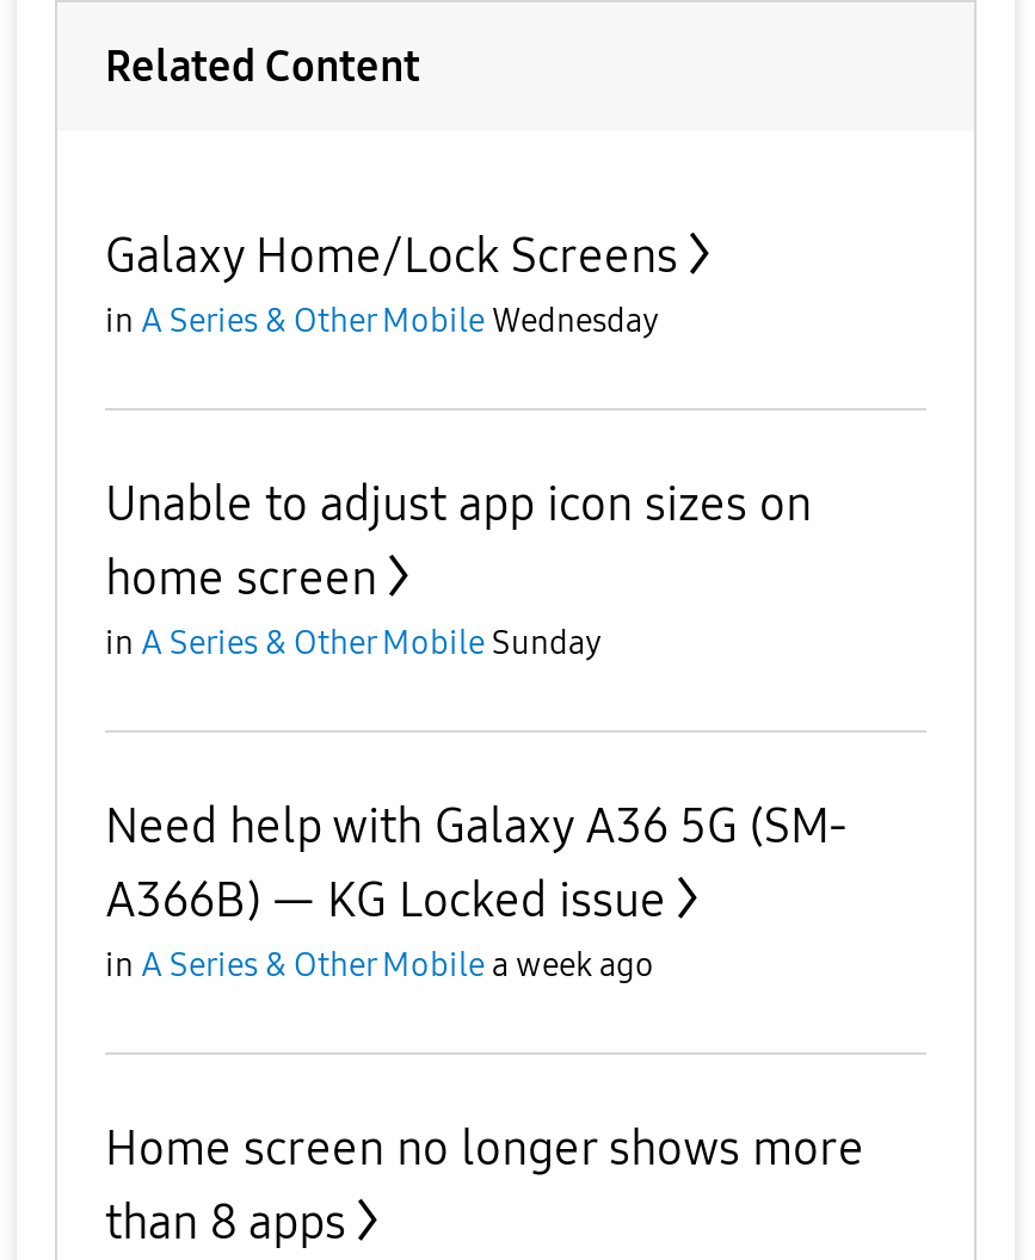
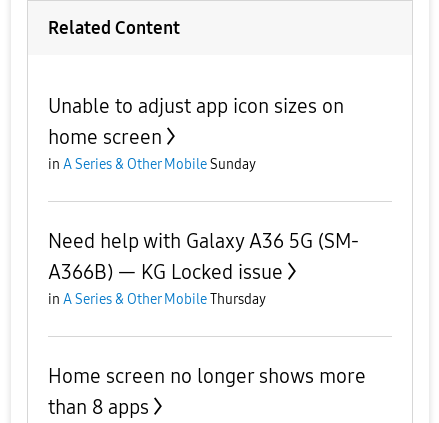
- Galaxy Home/Lock Screens
- in A Series & Other Mobile Wednesday

- in A Series & Other Mobile a week ago
+ in A Series & Other Mobile Thursday
